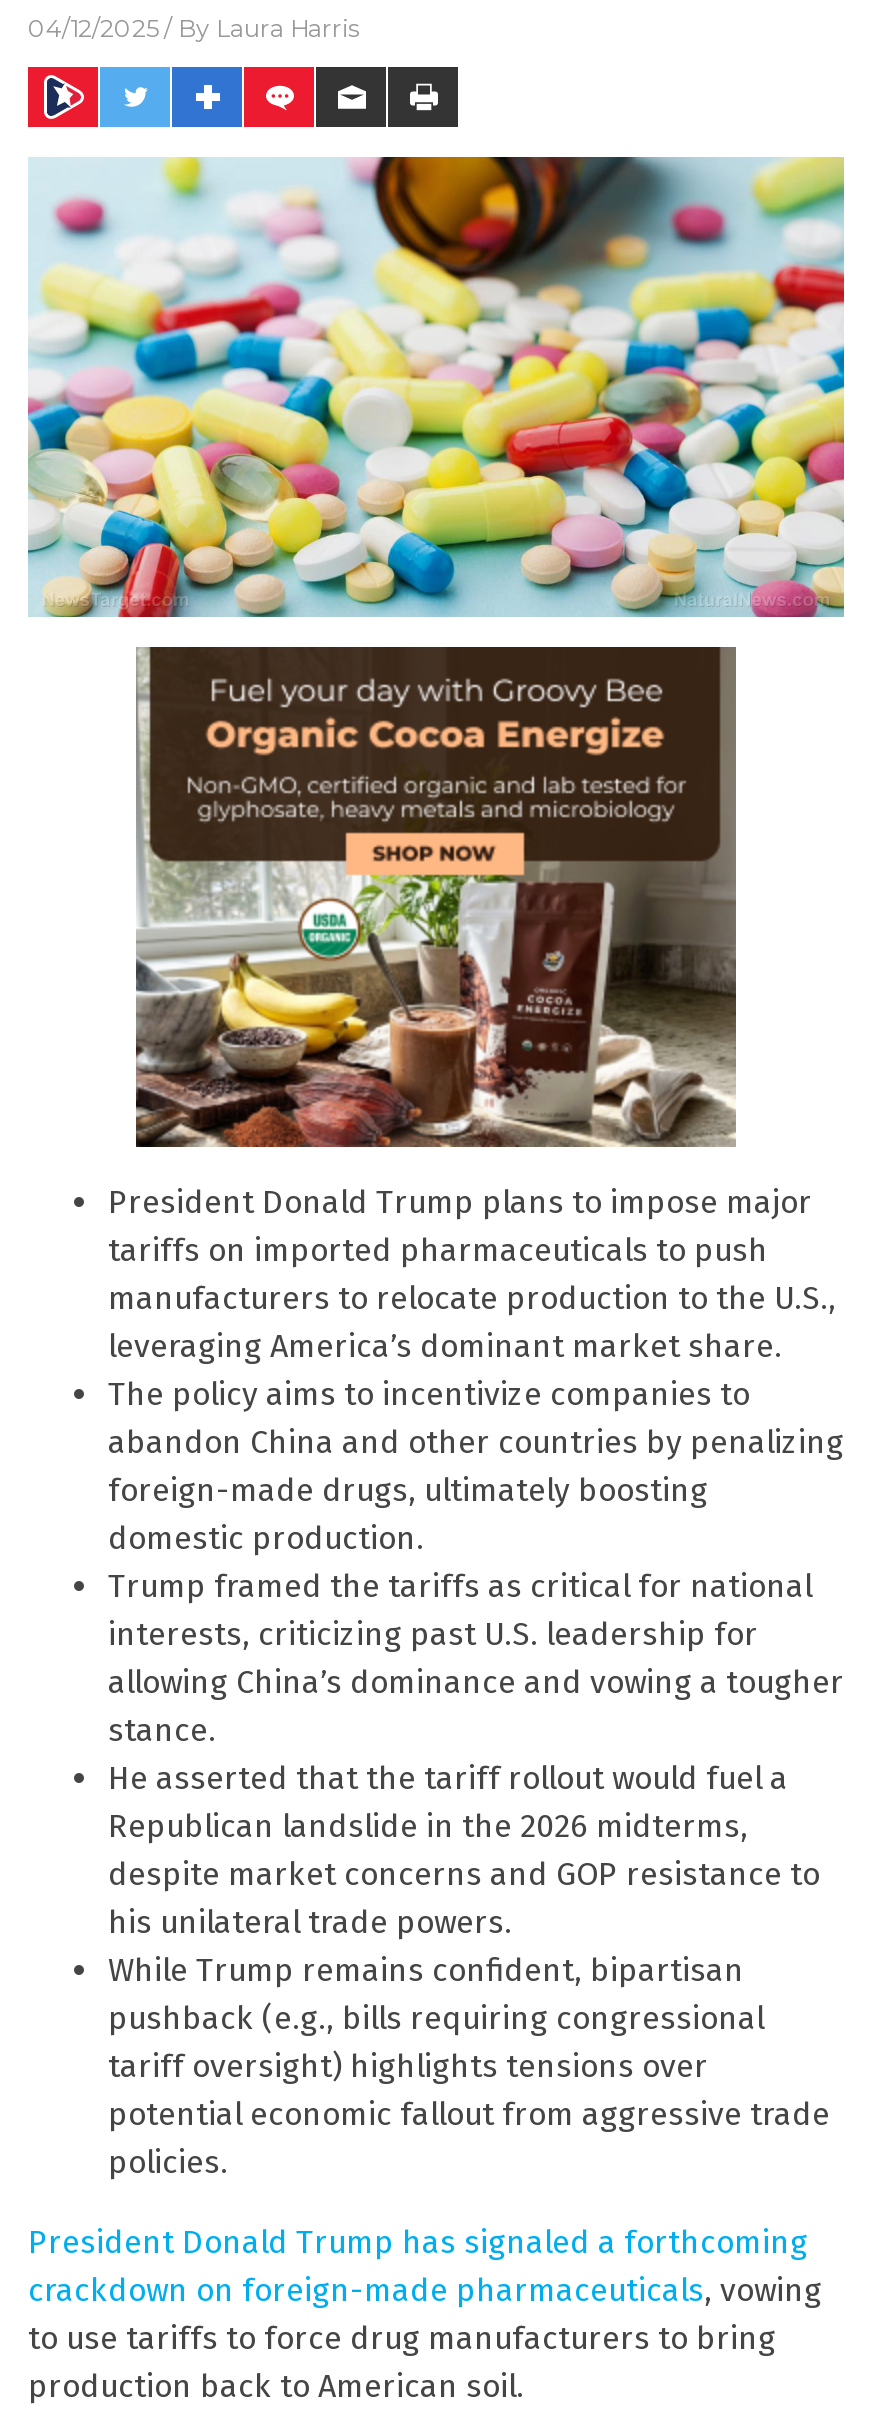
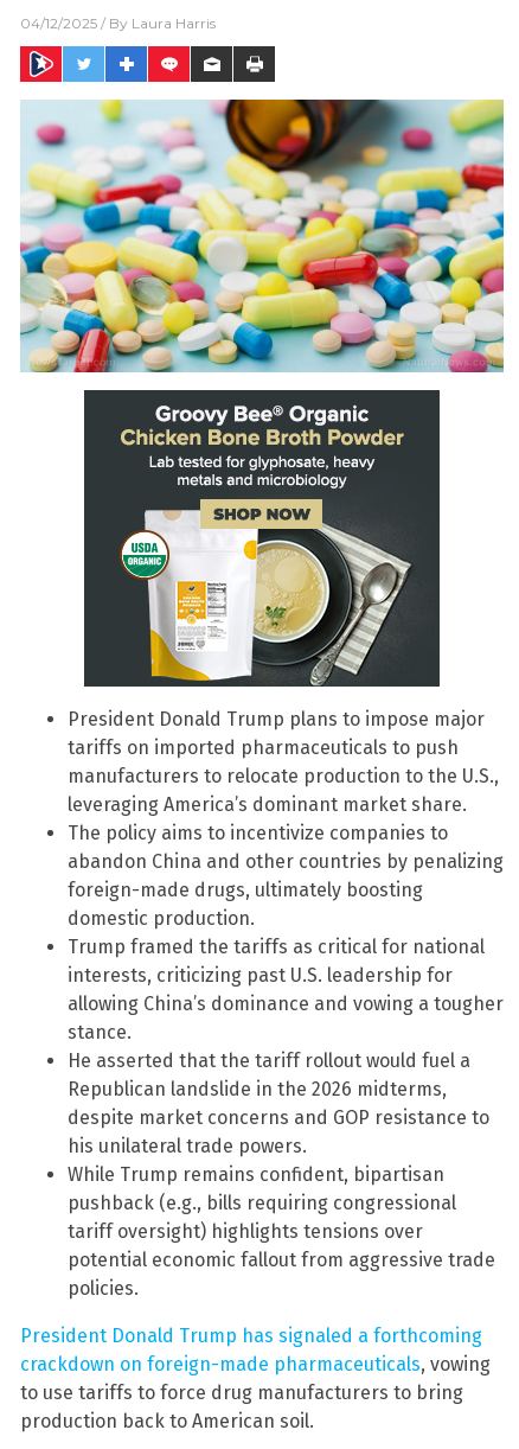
- [image]
+ [image]
